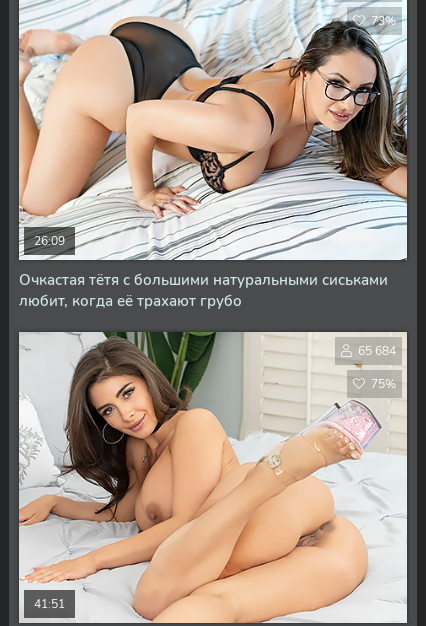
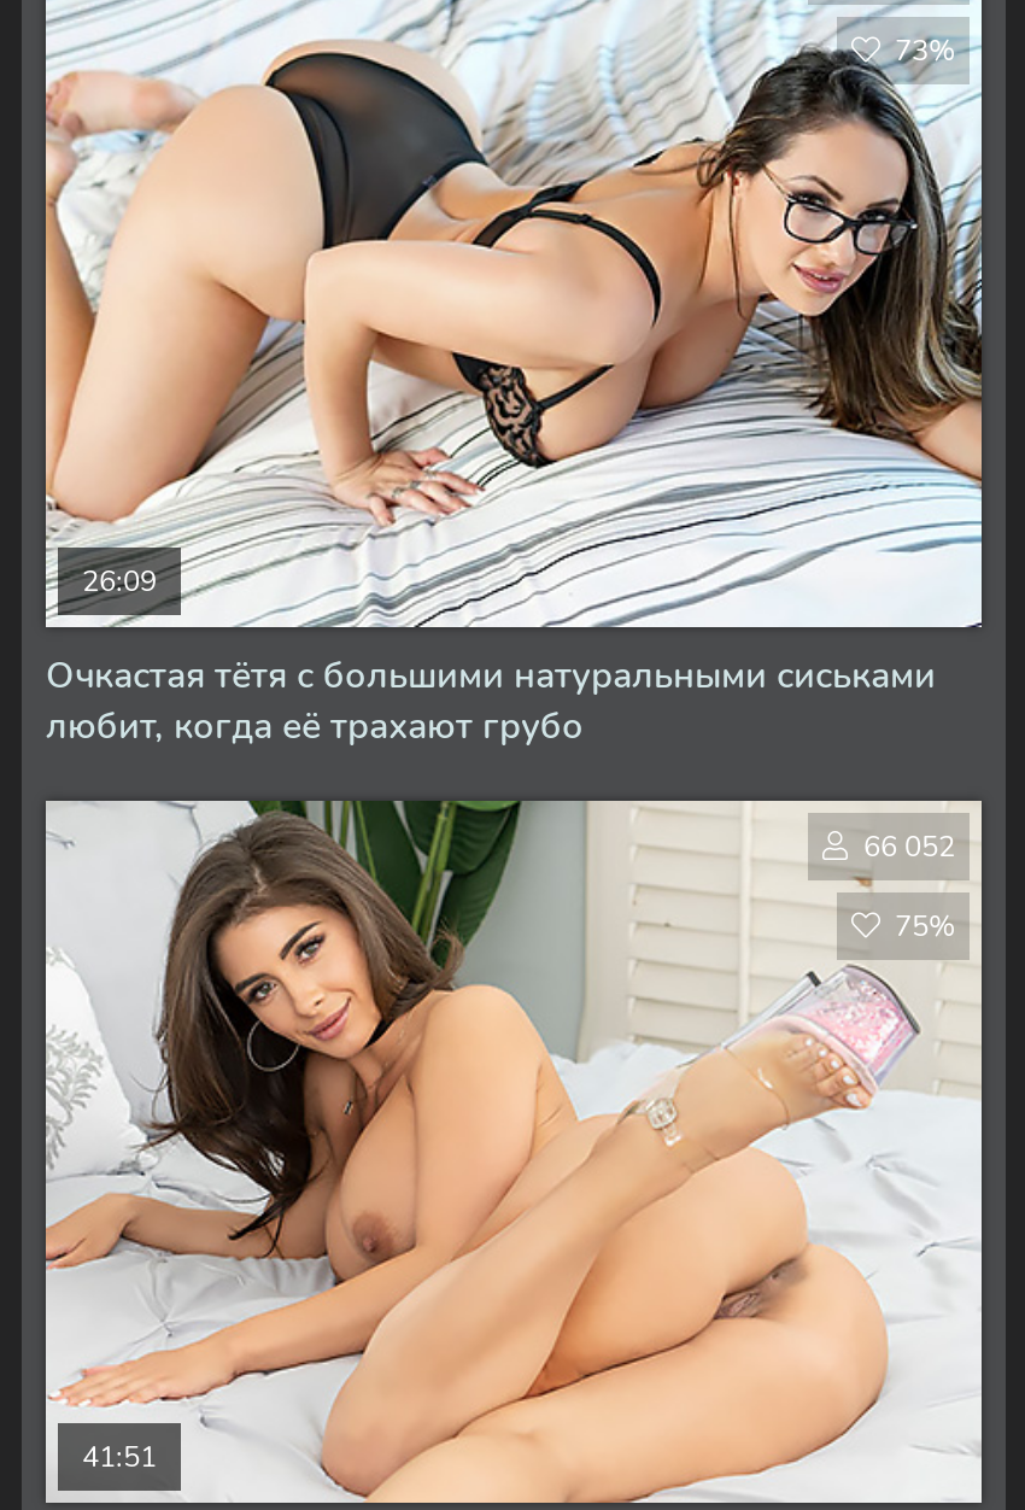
- 65 684
+ 66 052
